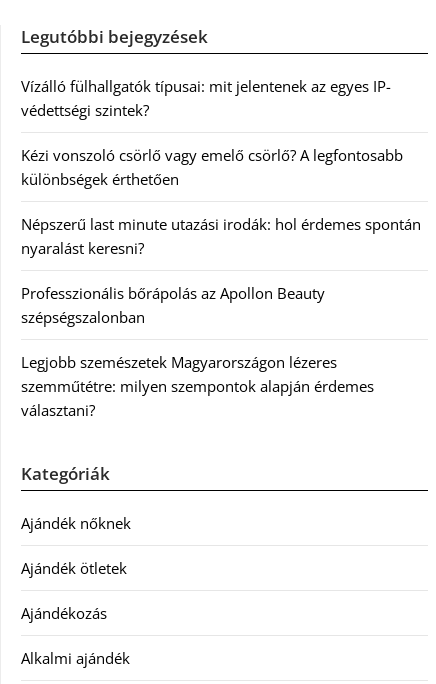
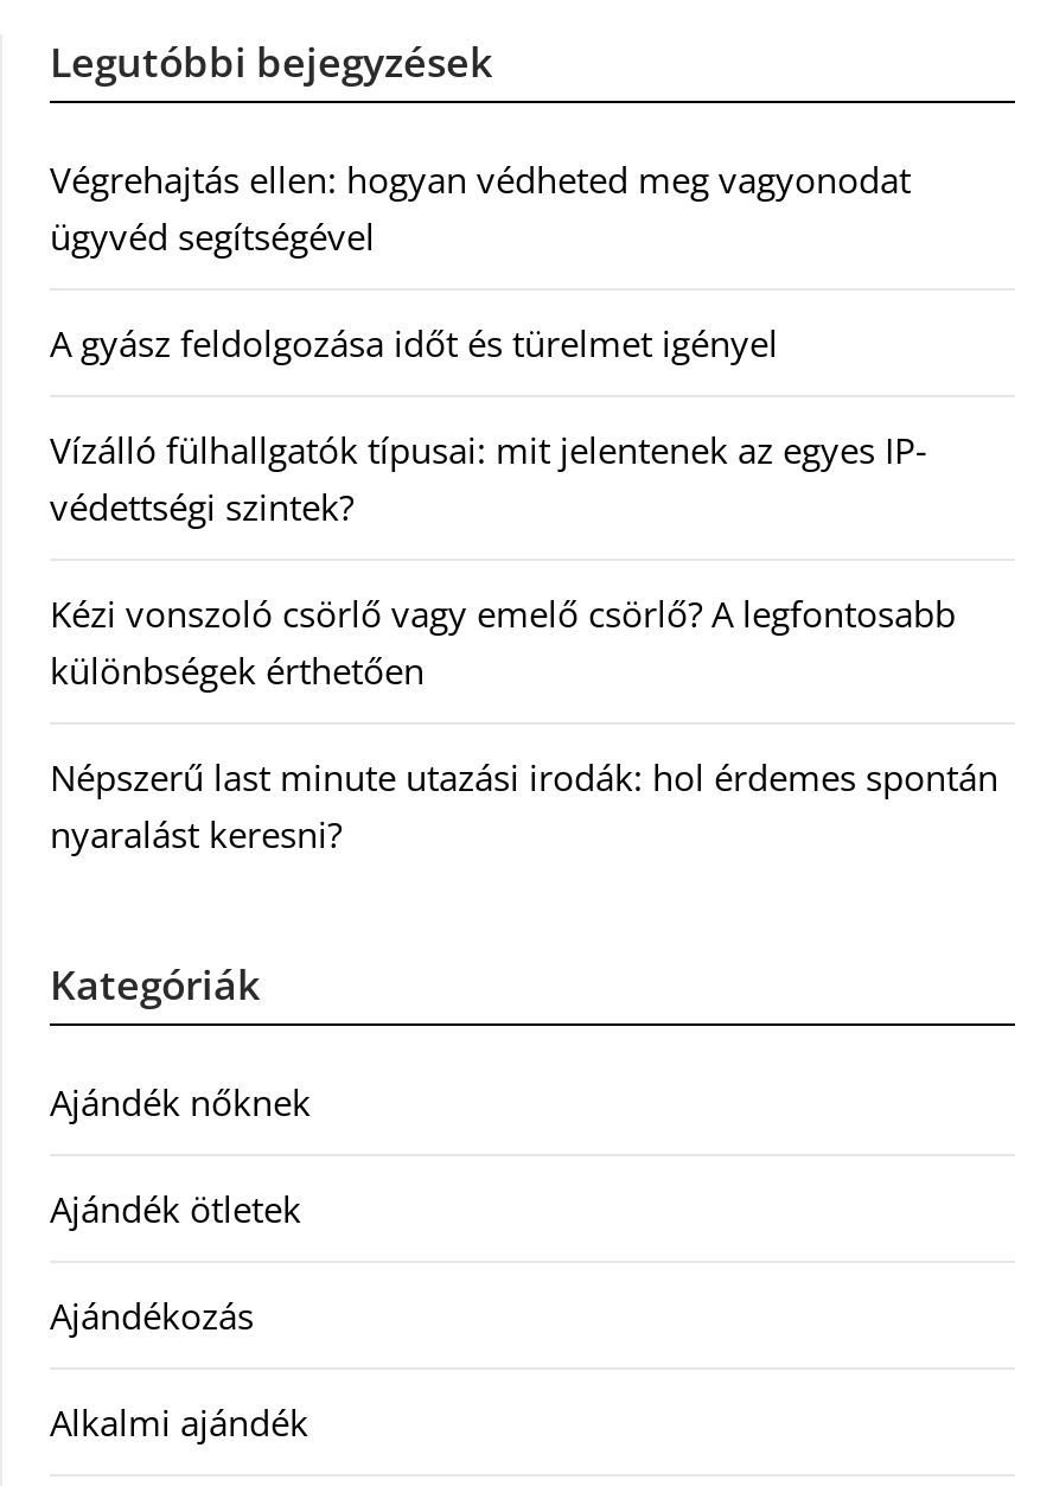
+ Végrehajtás ellen: hogyan védheted meg vagyonodat
+ ügyvéd segítségével
+ A gyász feldolgozása időt és türelmet igényel

moved down: Vízálló fülhallgatók típusai: mit jelentenek az egyes IP- | védettségi szintek? | Kézi vonszoló csörlő vagy emelő csörlő? A legfontosabb | különbségek érthetően | Népszerű last minute utazási irodák: hol érdemes spontán | nyaralást keresni?

- Professzionális bőrápolás az Apollon Beauty
- szépségszalonban
- Legjobb szemészetek Magyarországon lézeres
- szemműtétre: milyen szempontok alapján érdemes
- választani?
